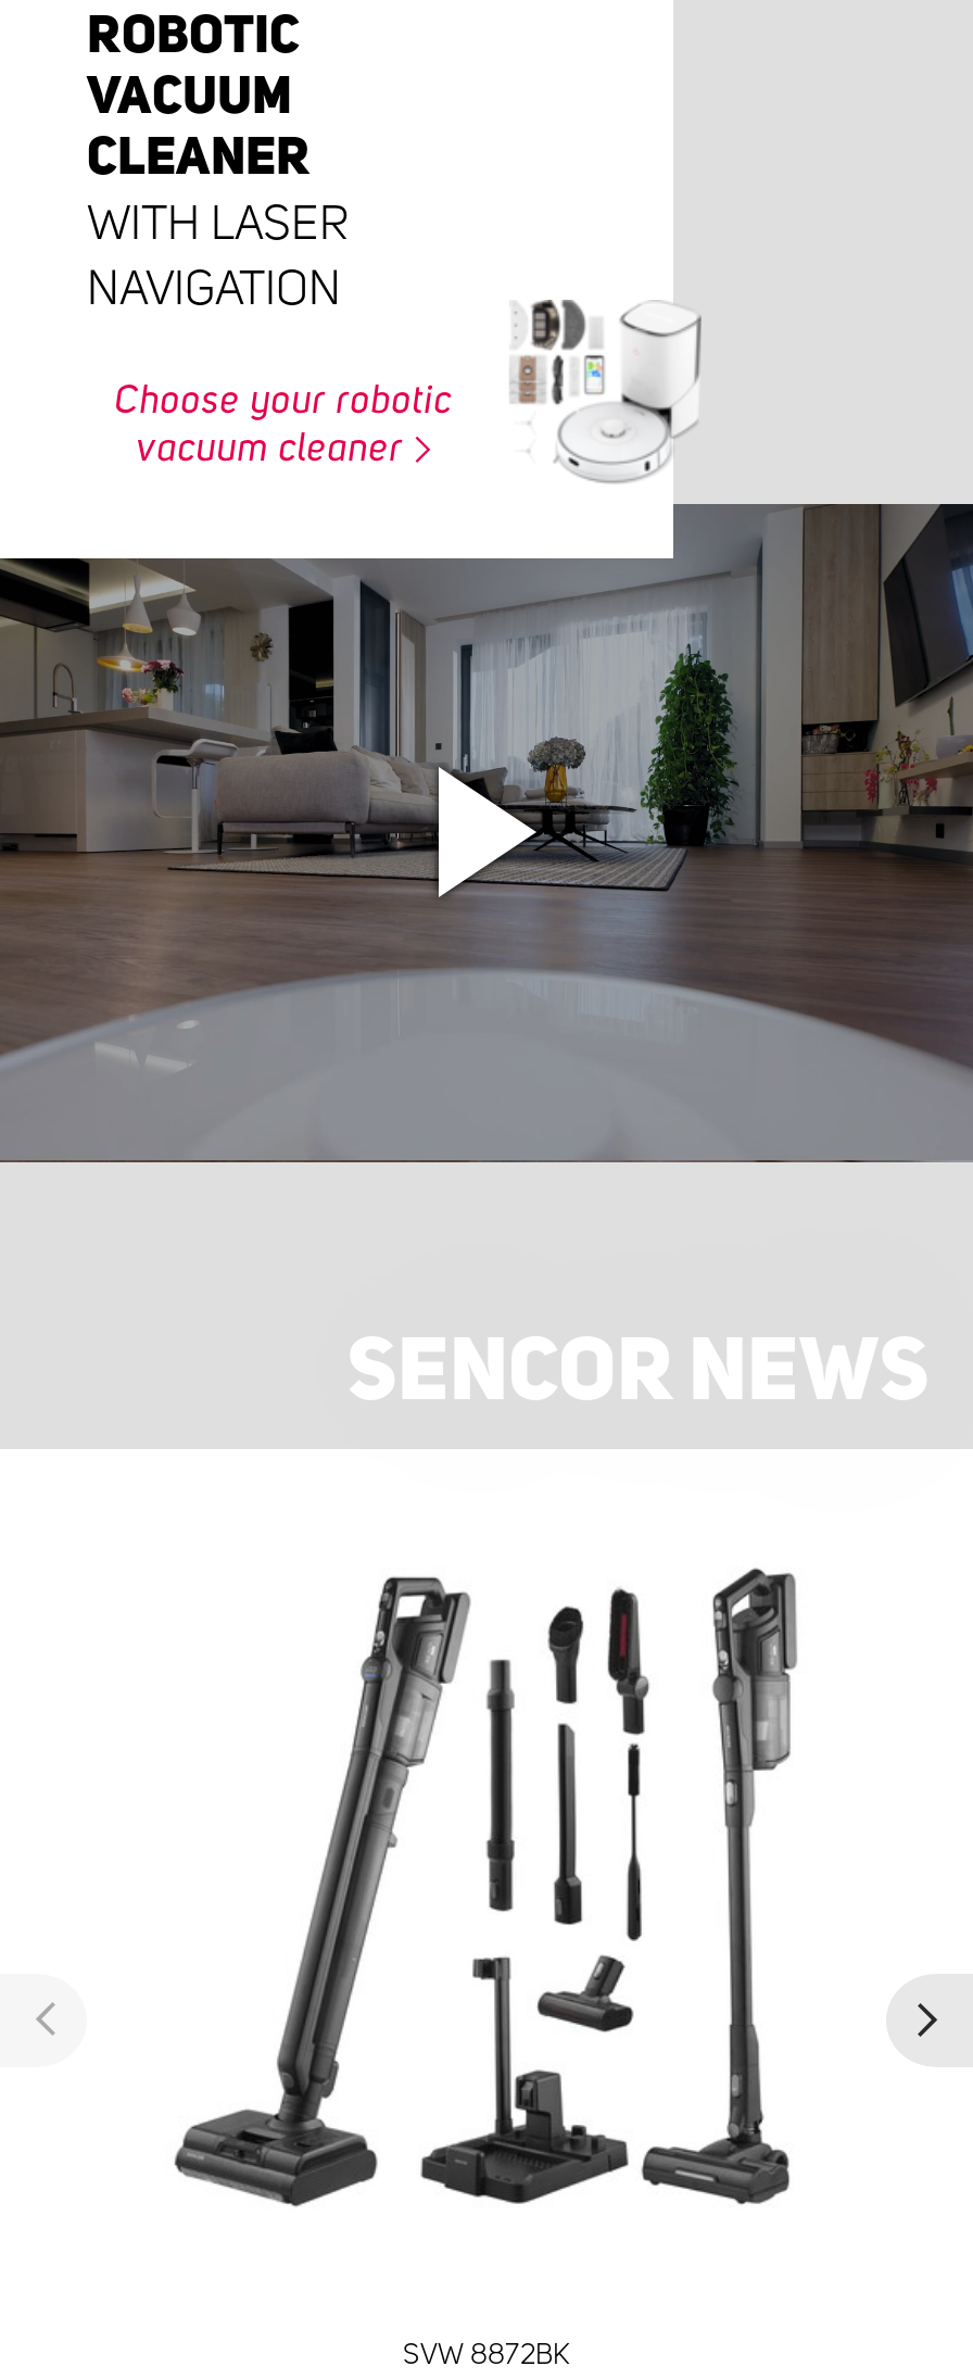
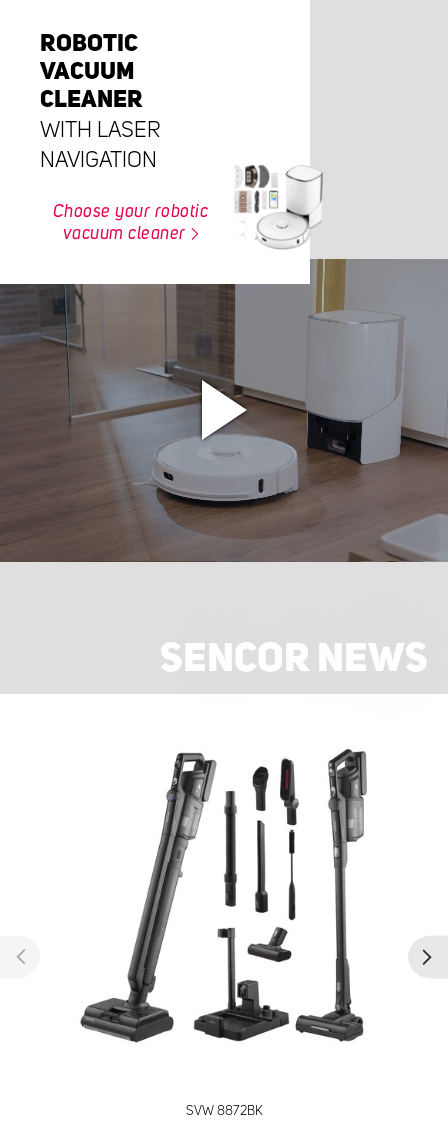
- [image]
+ [image]
